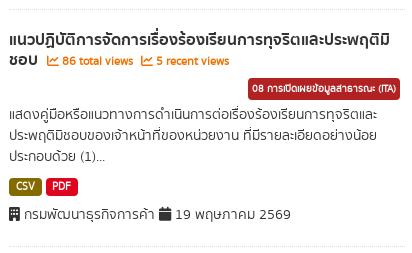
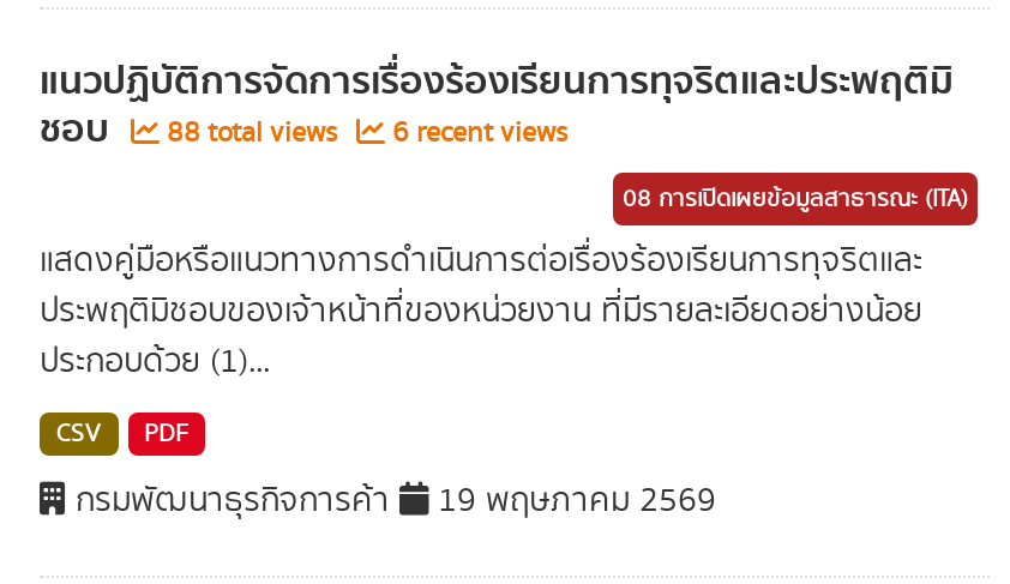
- 86 total views
+ 88 total views

- 5 recent views
+ 6 recent views
